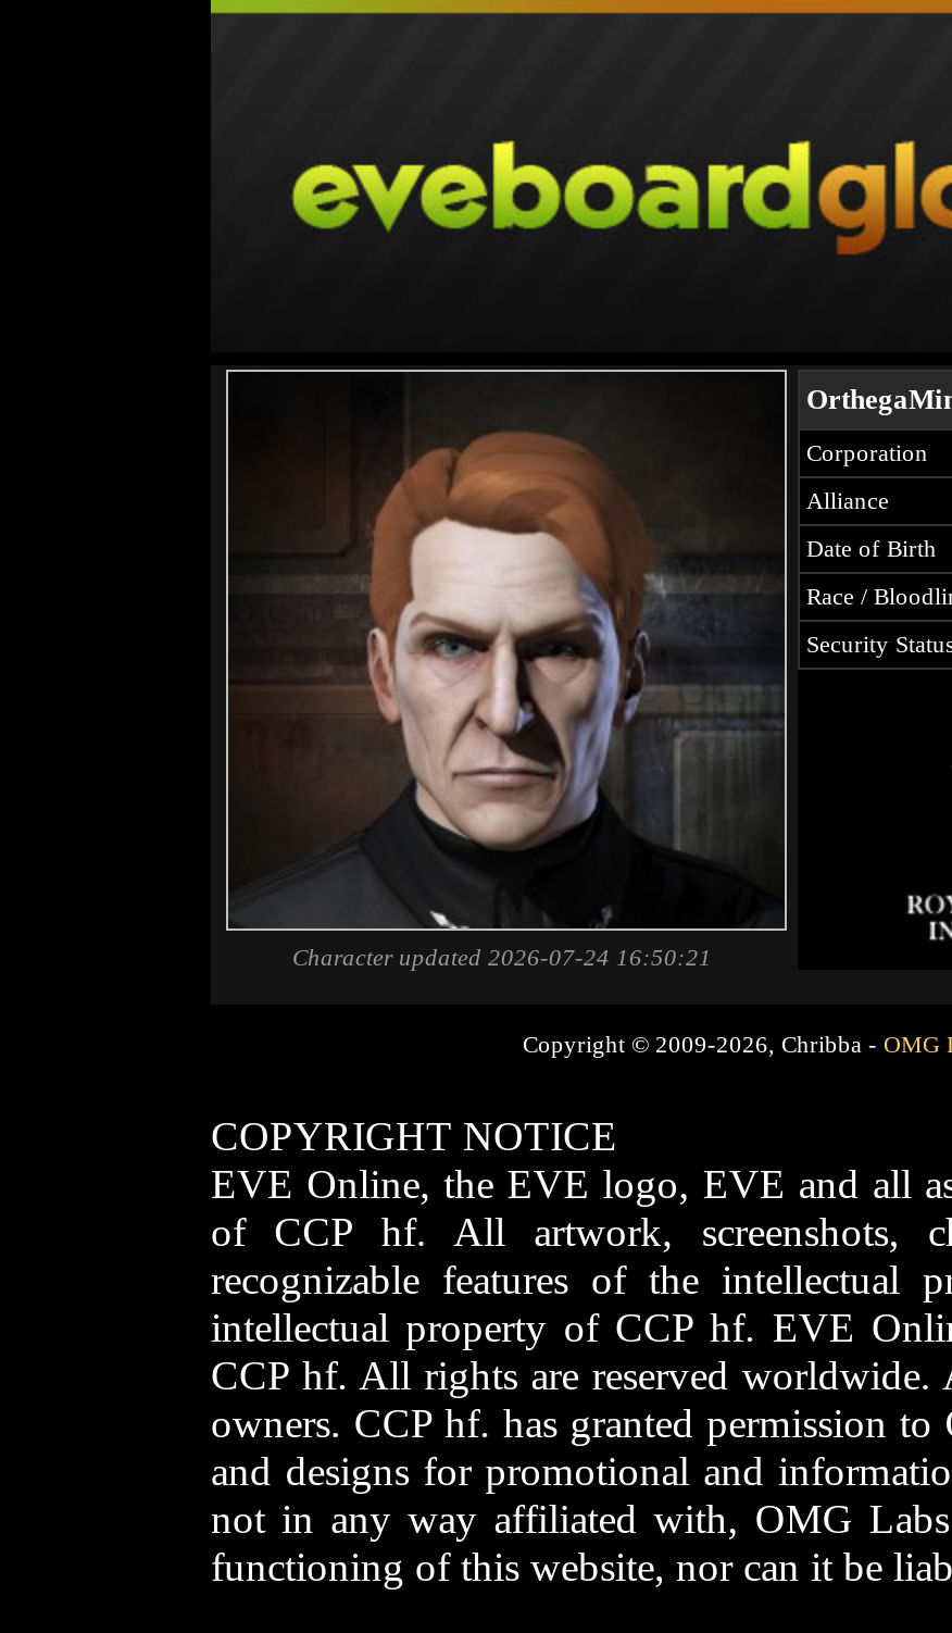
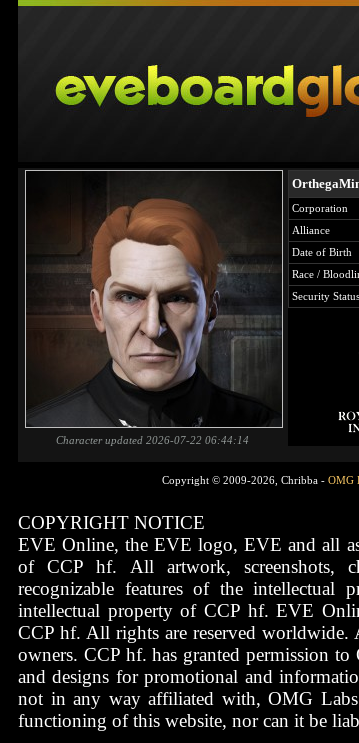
- Character updated 2026-07-24 16:50:21
+ Character updated 2026-07-22 06:44:14
